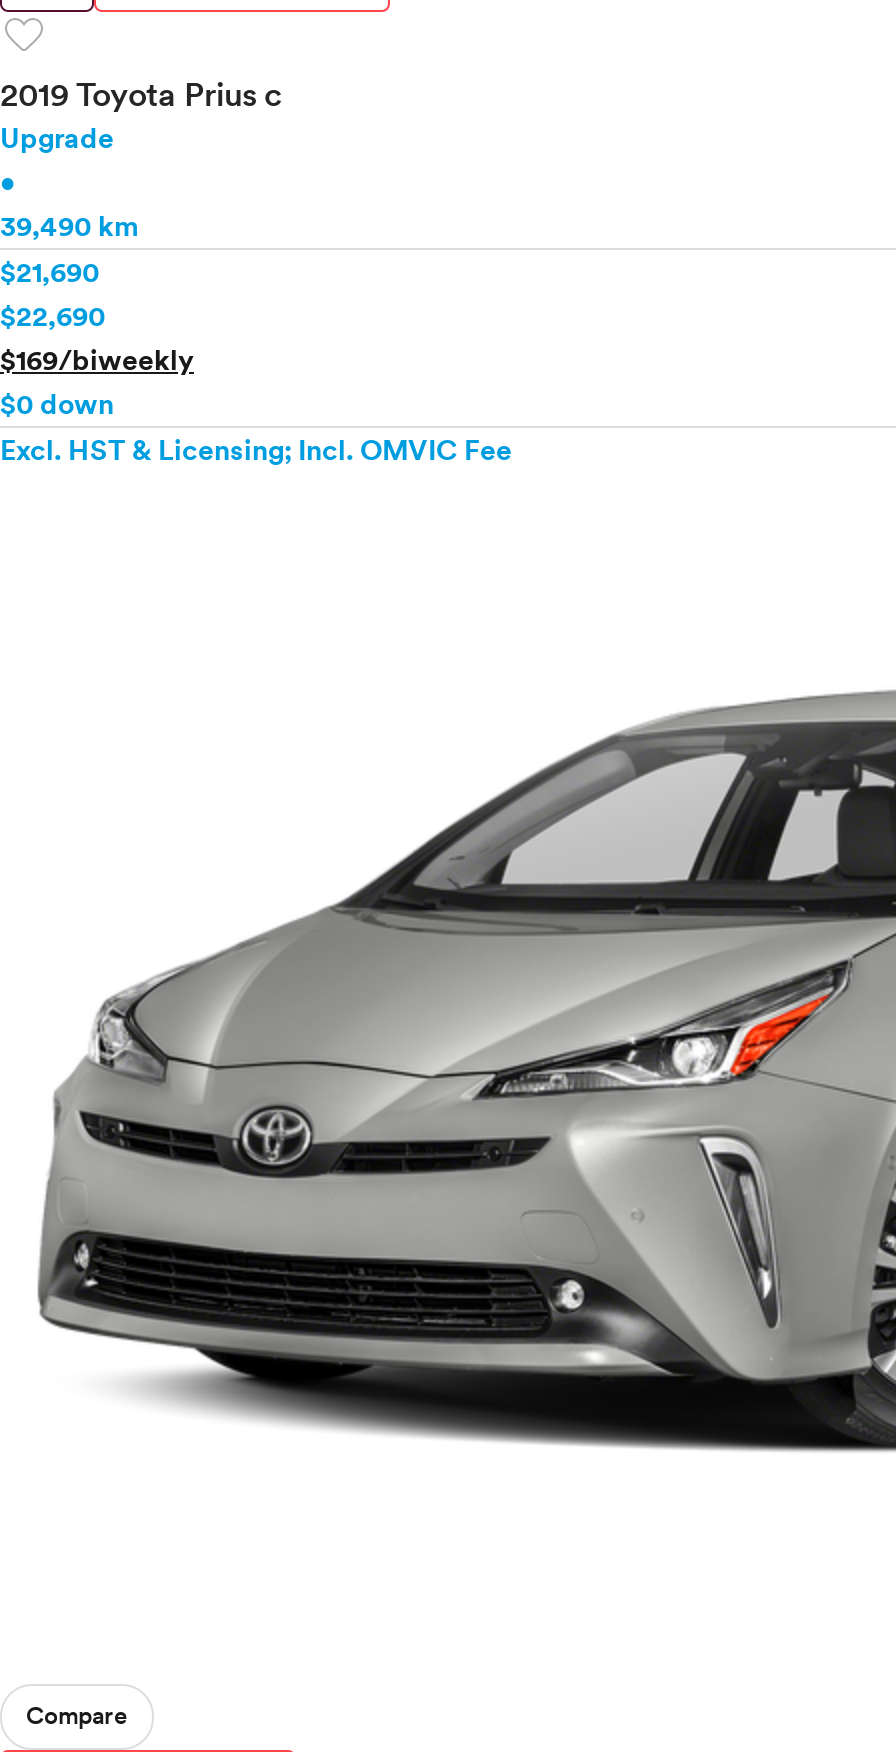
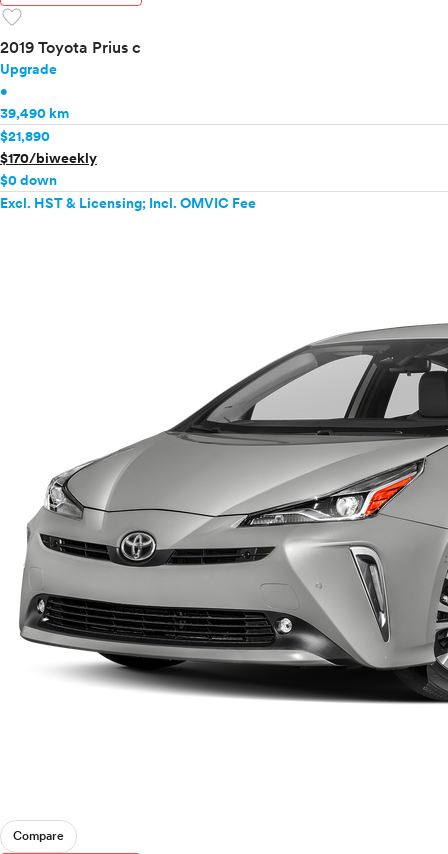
- $21,690
- $22,690
- $169/biweekly
+ $21,890
+ $170/biweekly
